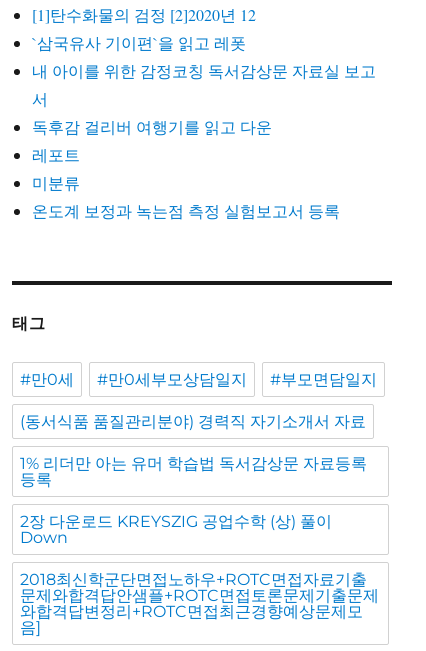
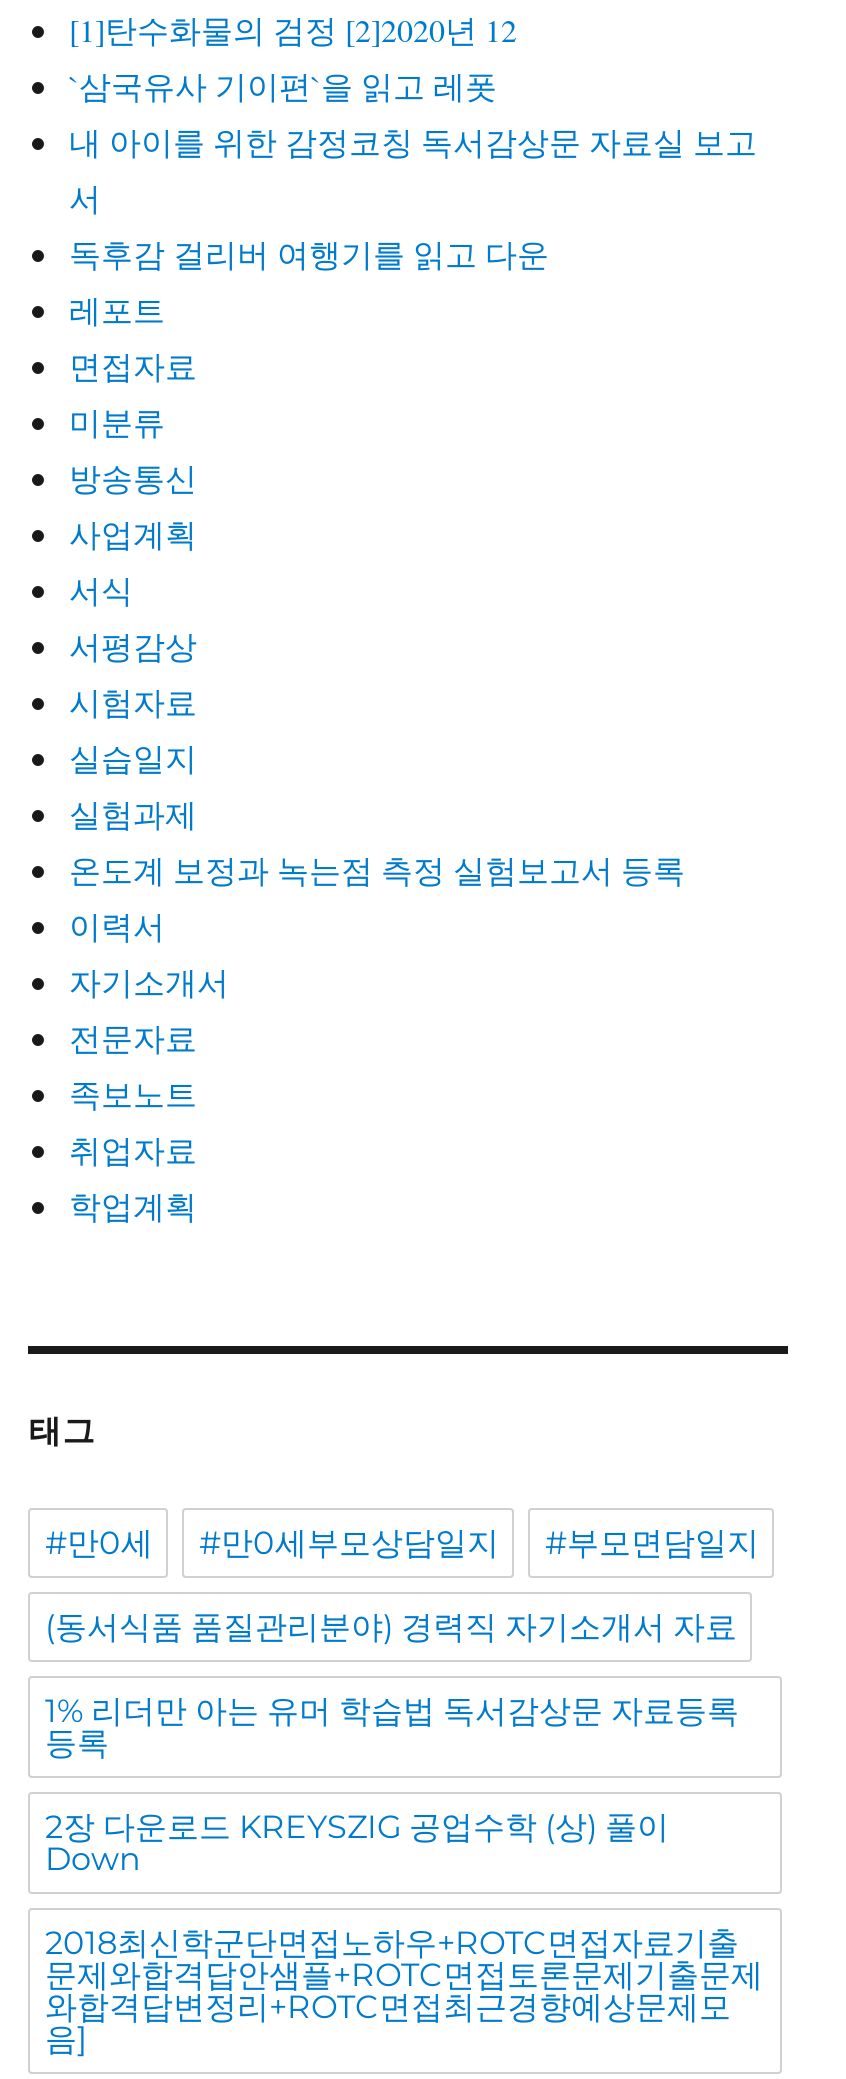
+ 면접자료

+ 방송통신
+ 사업계획
+ 서식
+ 서평감상
+ 시험자료
+ 실습일지
+ 실험과제

+ 이력서
+ 자기소개서
+ 전문자료
+ 족보노트
+ 취업자료
+ 학업계획
